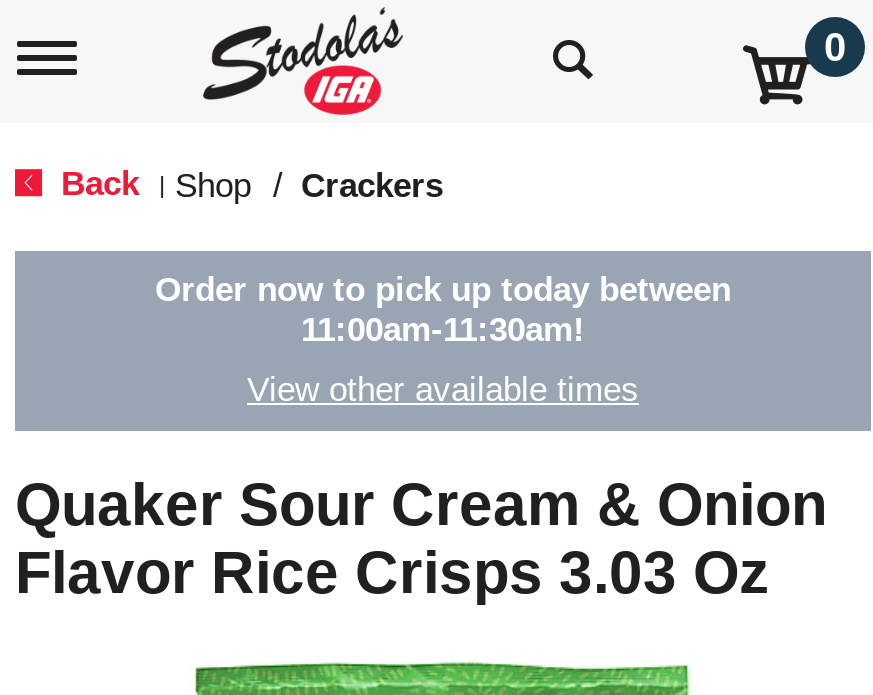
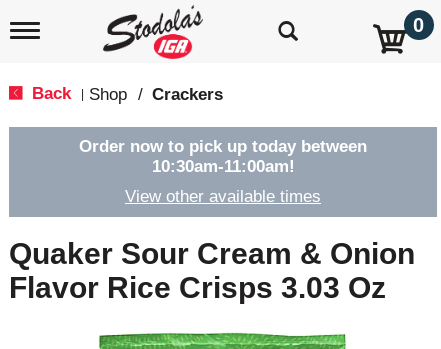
- 11:00am-11:30am!
+ 10:30am-11:00am!
